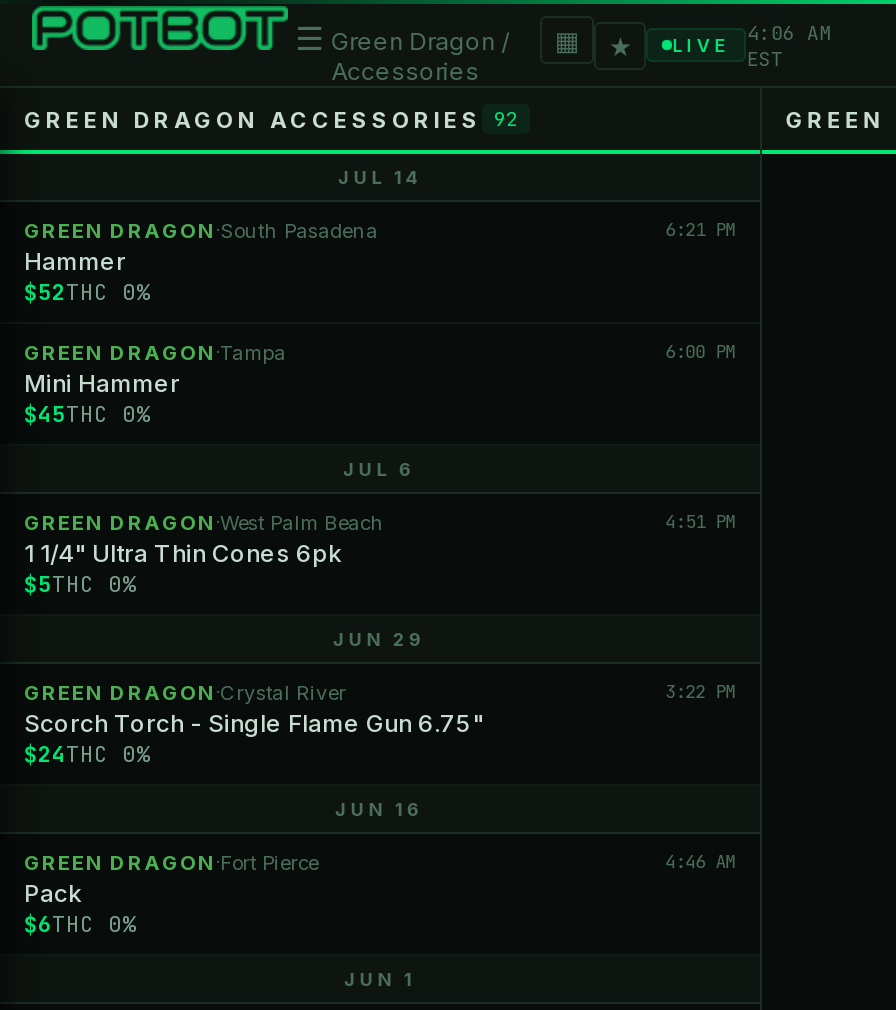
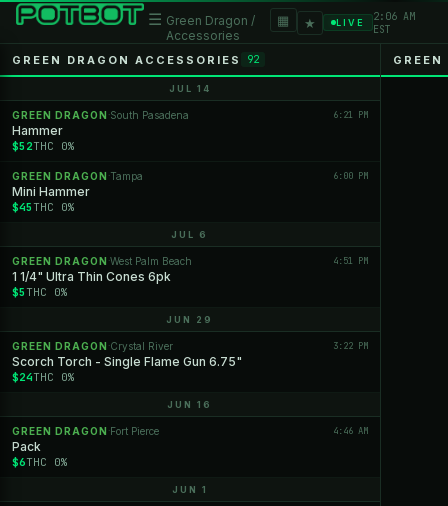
- 4:06 AM
+ 2:06 AM
